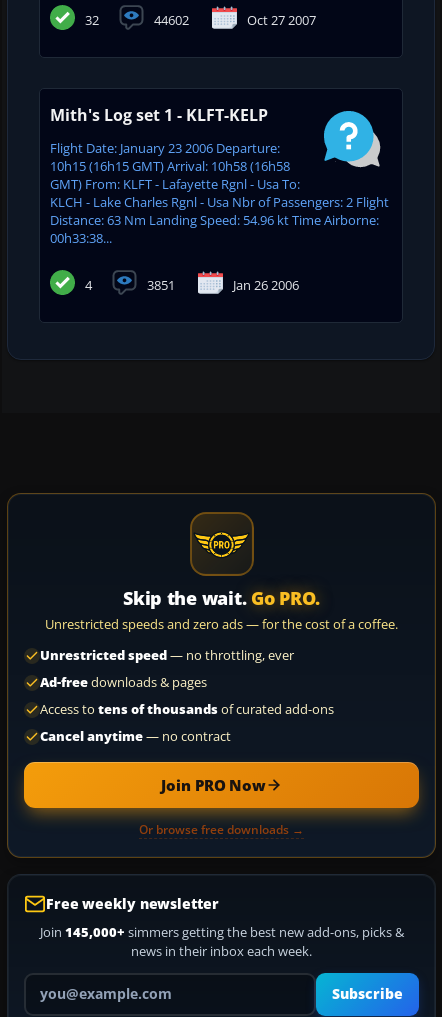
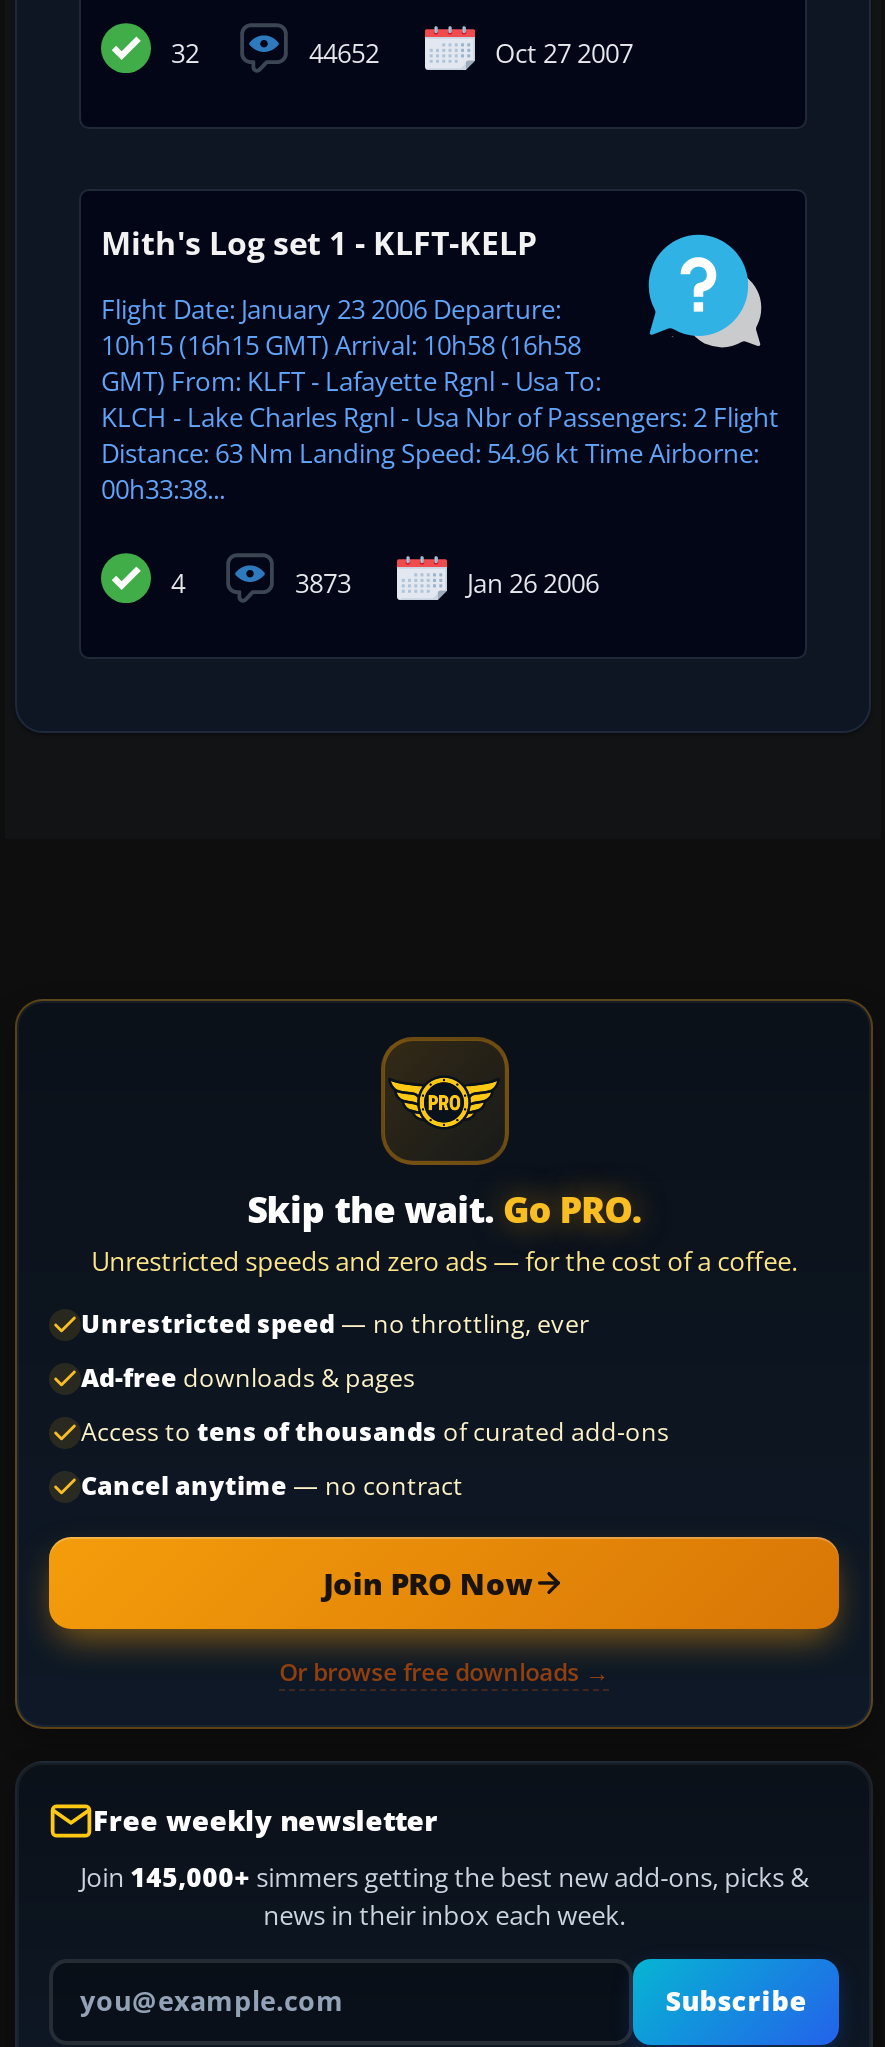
- 44602
+ 44652

- 3851
+ 3873
